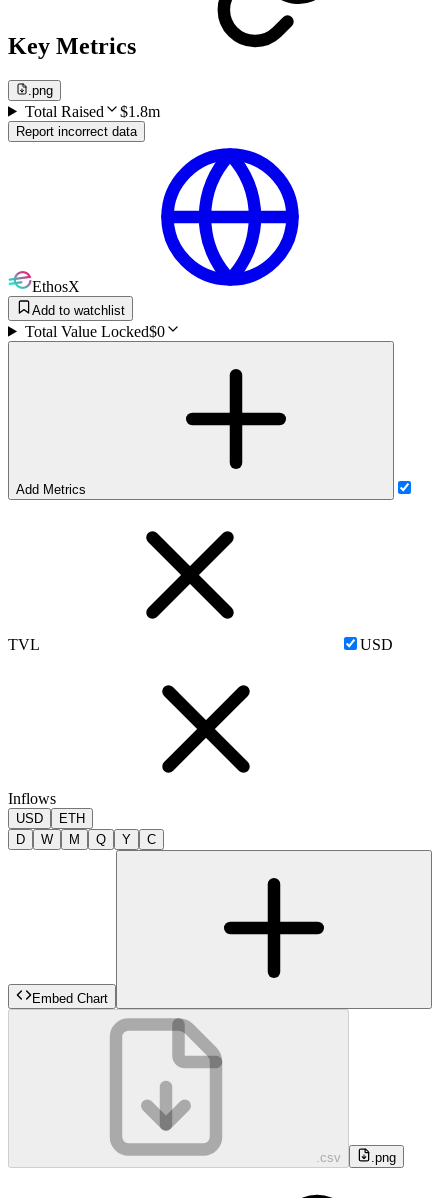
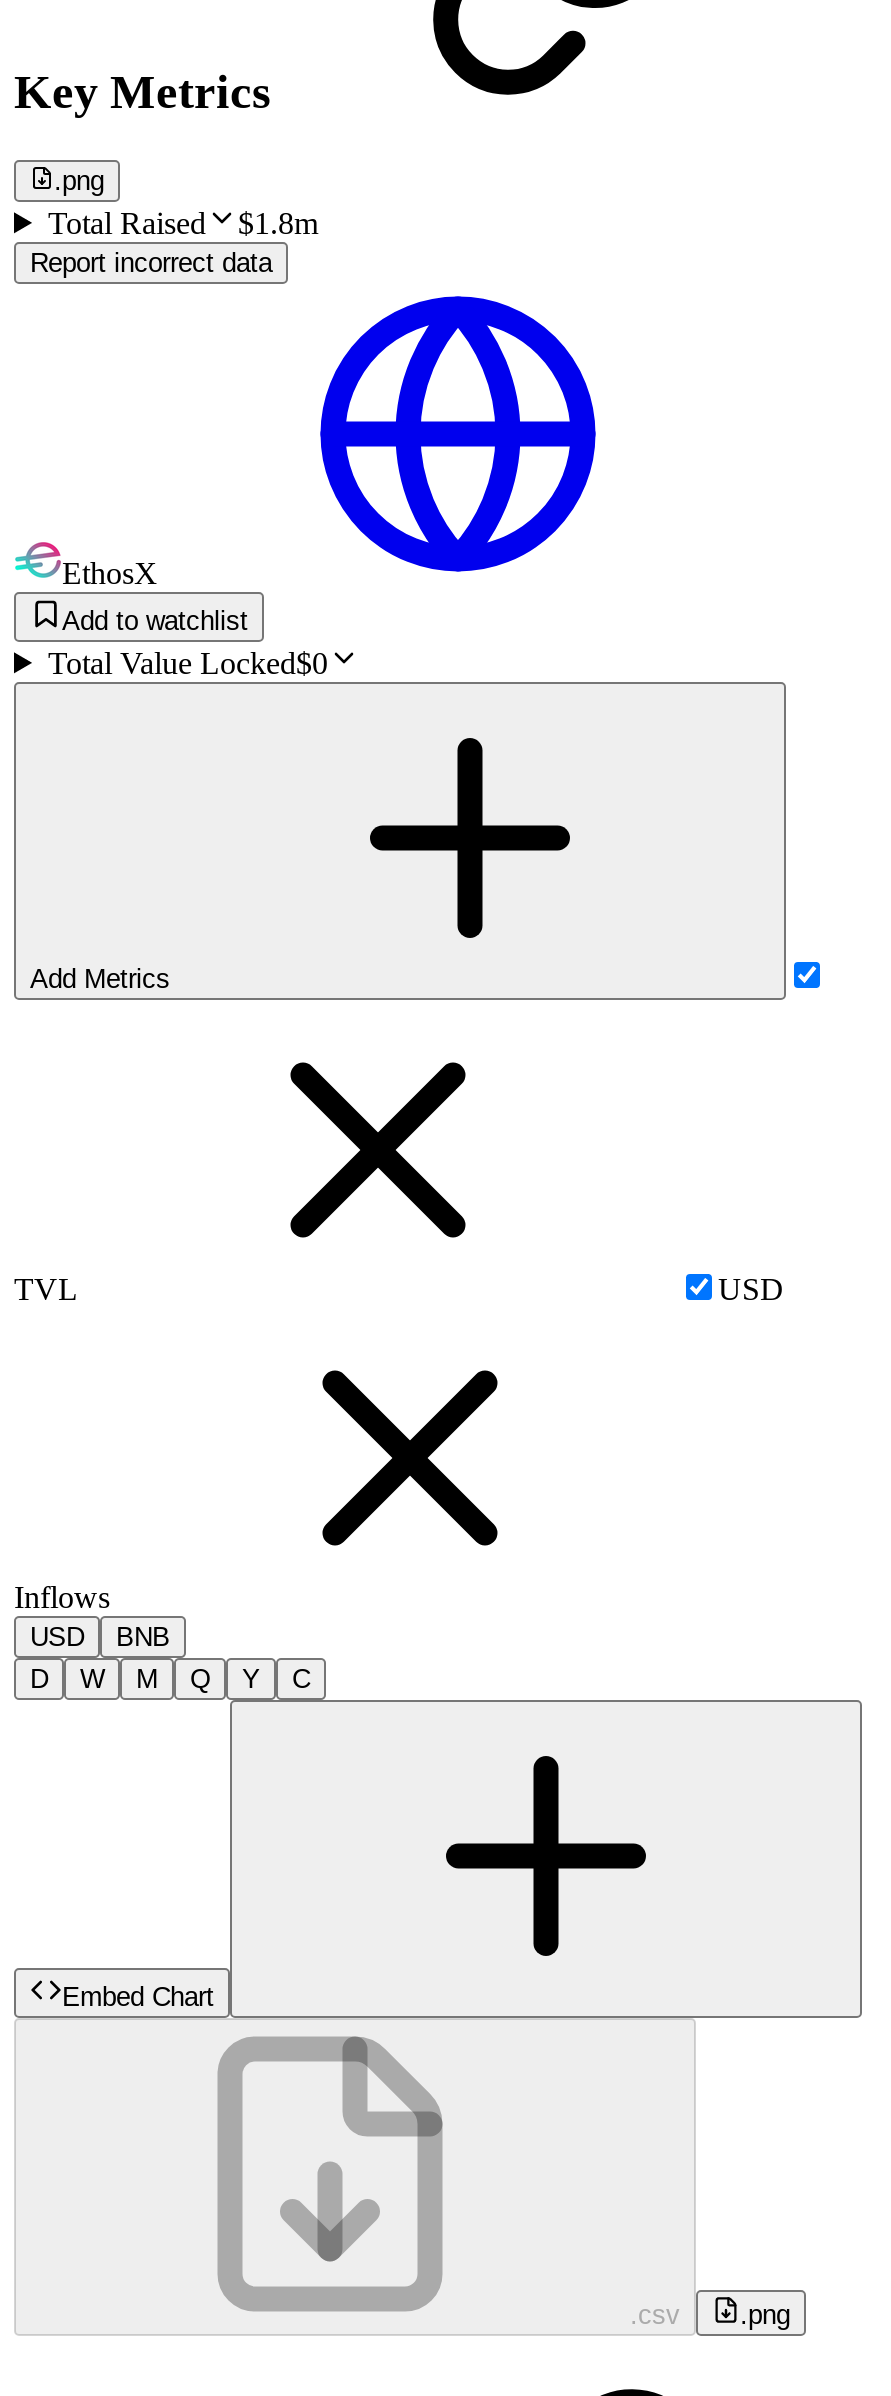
- ETH
+ BNB
